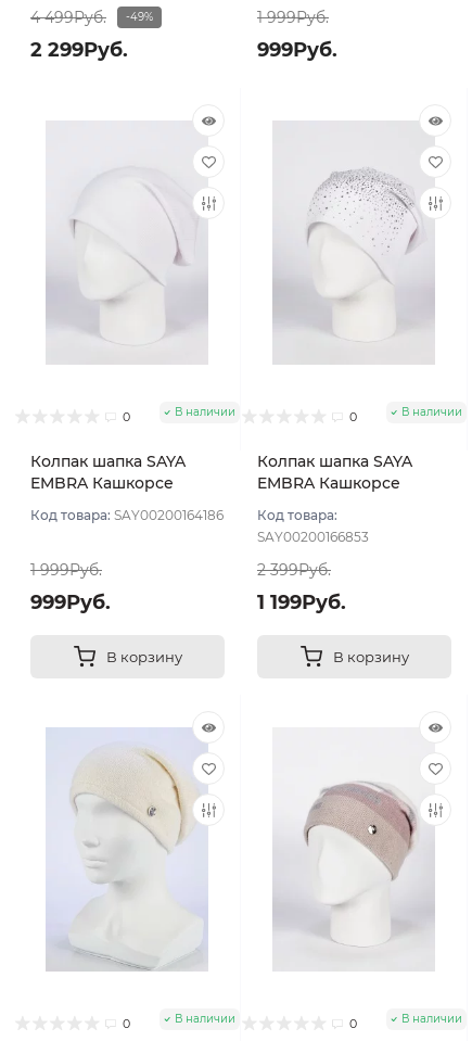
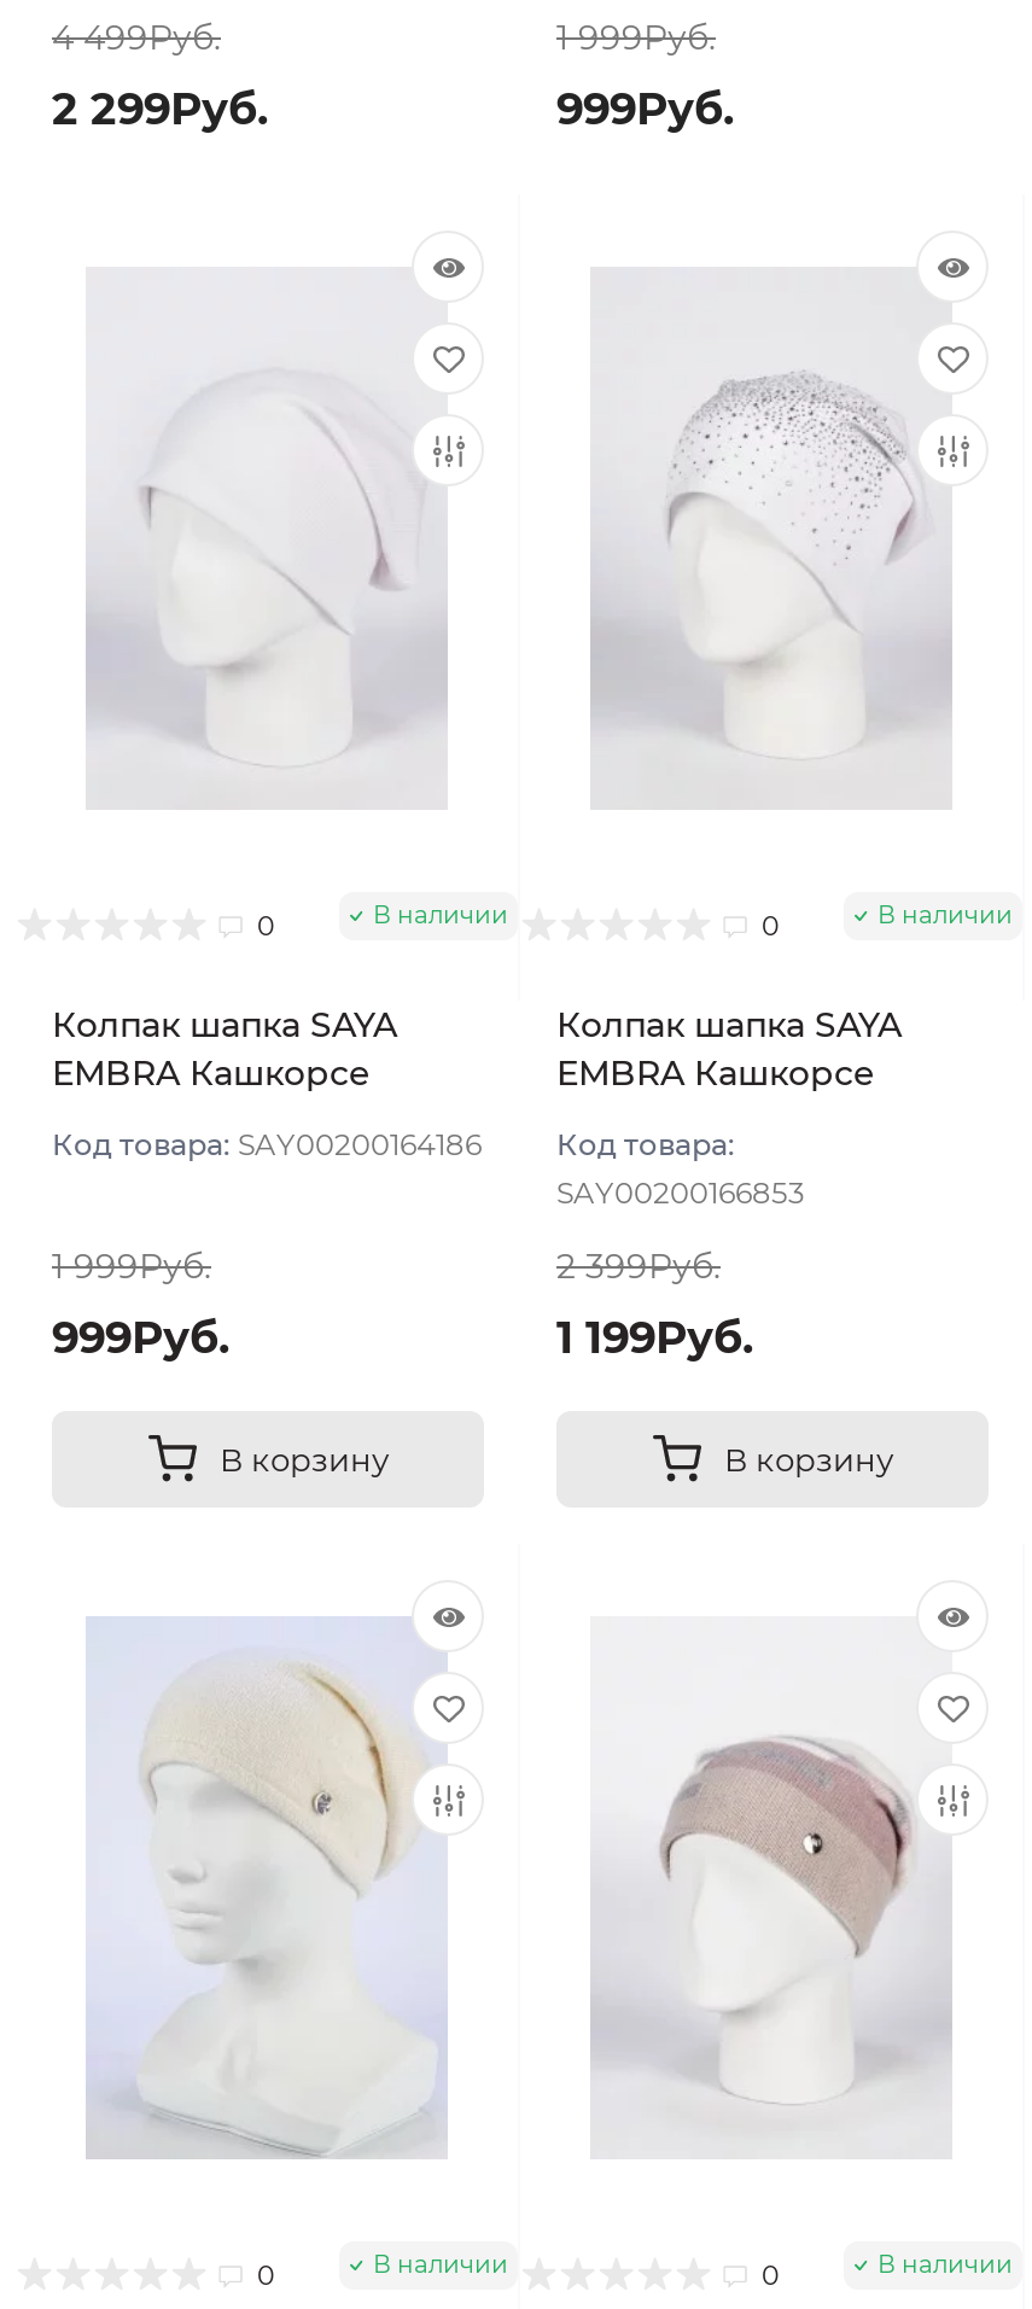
- -49%
